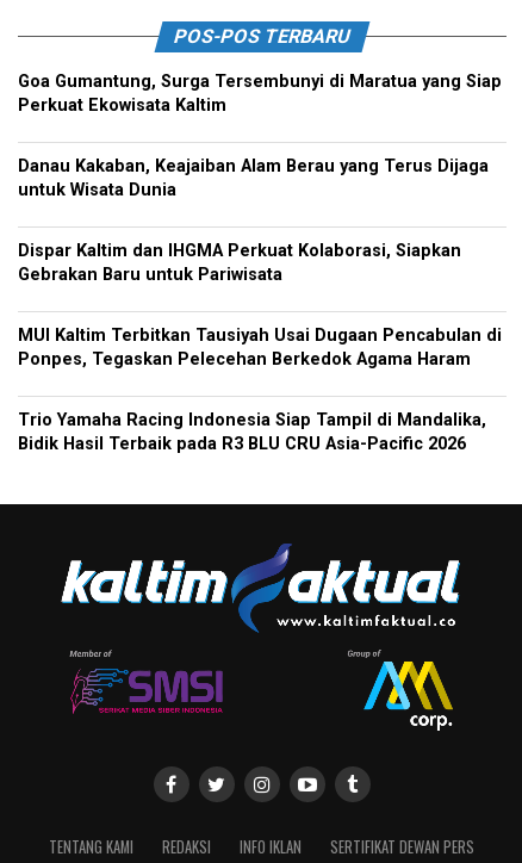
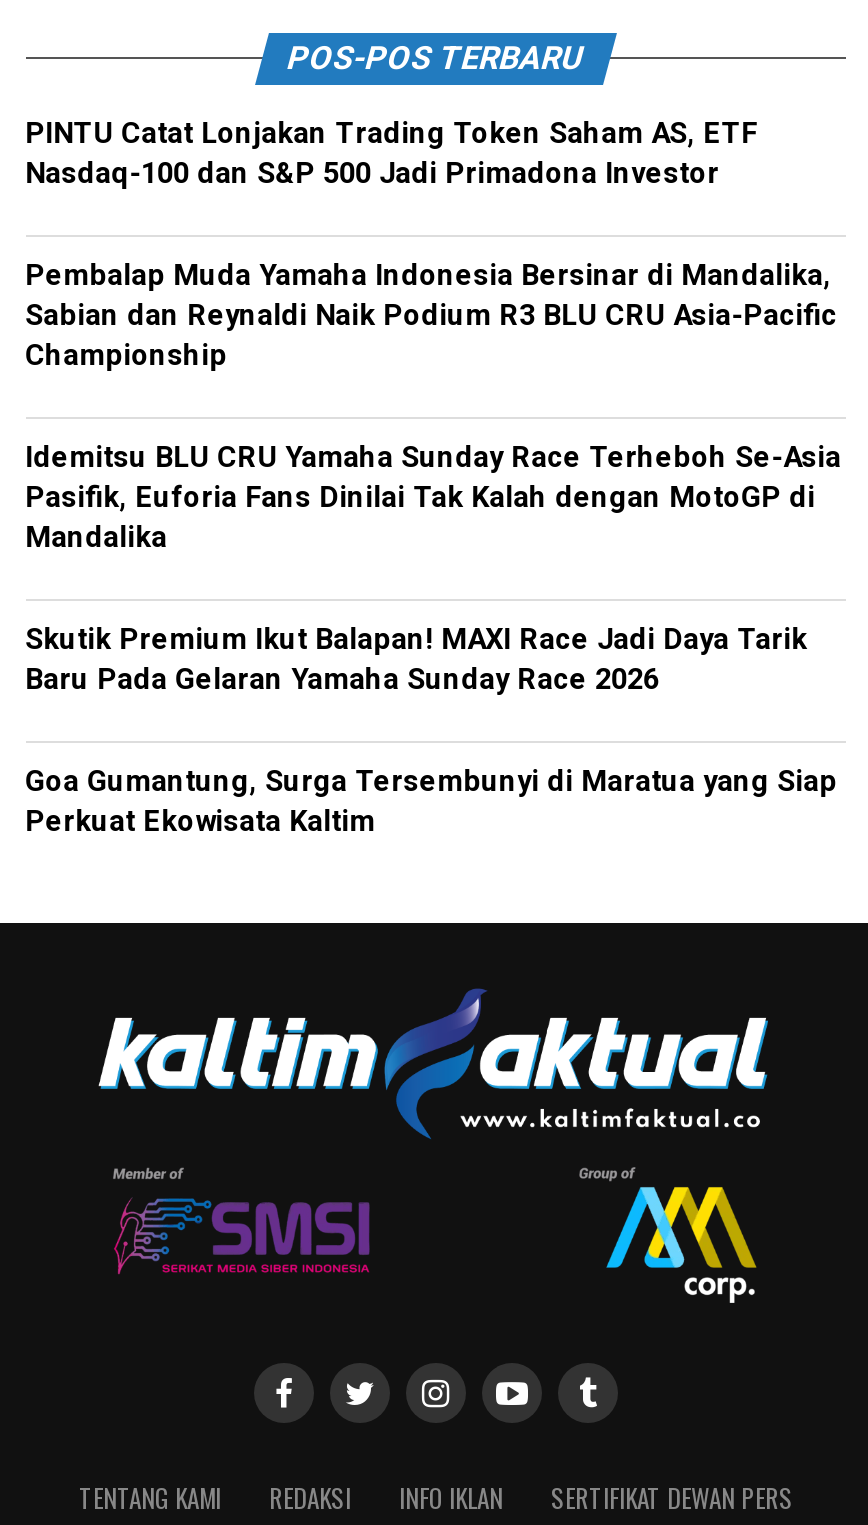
+ PINTU Catat Lonjakan Trading Token Saham AS, ETF
+ Nasdaq-100 dan S&P 500 Jadi Primadona Investor
+ Pembalap Muda Yamaha Indonesia Bersinar di Mandalika,
+ Sabian dan Reynaldi Naik Podium R3 BLU CRU Asia-Pacific
+ Championship
+ Idemitsu BLU CRU Yamaha Sunday Race Terheboh Se-Asia
+ Pasifik, Euforia Fans Dinilai Tak Kalah dengan MotoGP di
+ Mandalika
+ Skutik Premium Ikut Balapan! MAXI Race Jadi Daya Tarik
+ Baru Pada Gelaran Yamaha Sunday Race 2026

moved down: Goa Gumantung, Surga Tersembunyi di Maratua yang Siap | Perkuat Ekowisata Kaltim

- Danau Kakaban, Keajaiban Alam Berau yang Terus Dijaga
- untuk Wisata Dunia
- Dispar Kaltim dan IHGMA Perkuat Kolaborasi, Siapkan
- Gebrakan Baru untuk Pariwisata
- MUI Kaltim Terbitkan Tausiyah Usai Dugaan Pencabulan di
- Ponpes, Tegaskan Pelecehan Berkedok Agama Haram
- Trio Yamaha Racing Indonesia Siap Tampil di Mandalika,
- Bidik Hasil Terbaik pada R3 BLU CRU Asia-Pacific 2026
